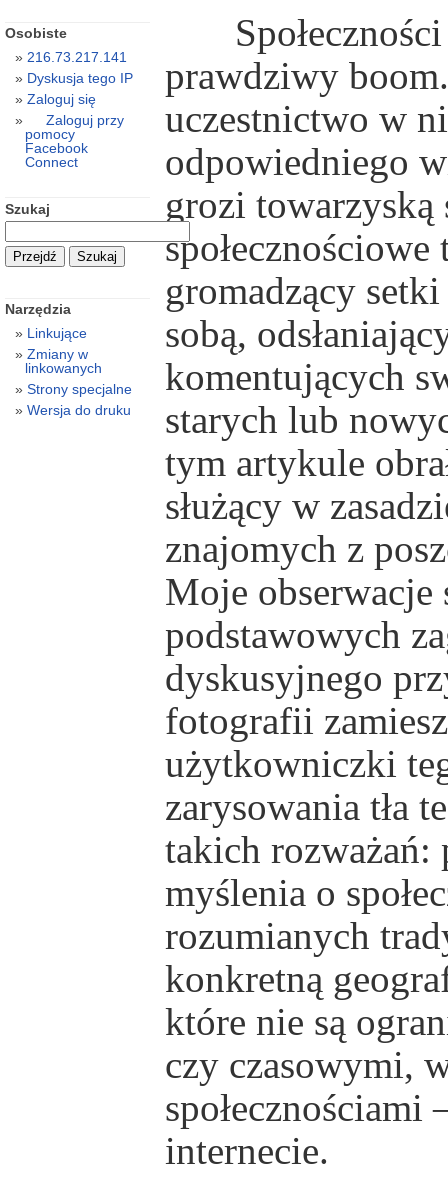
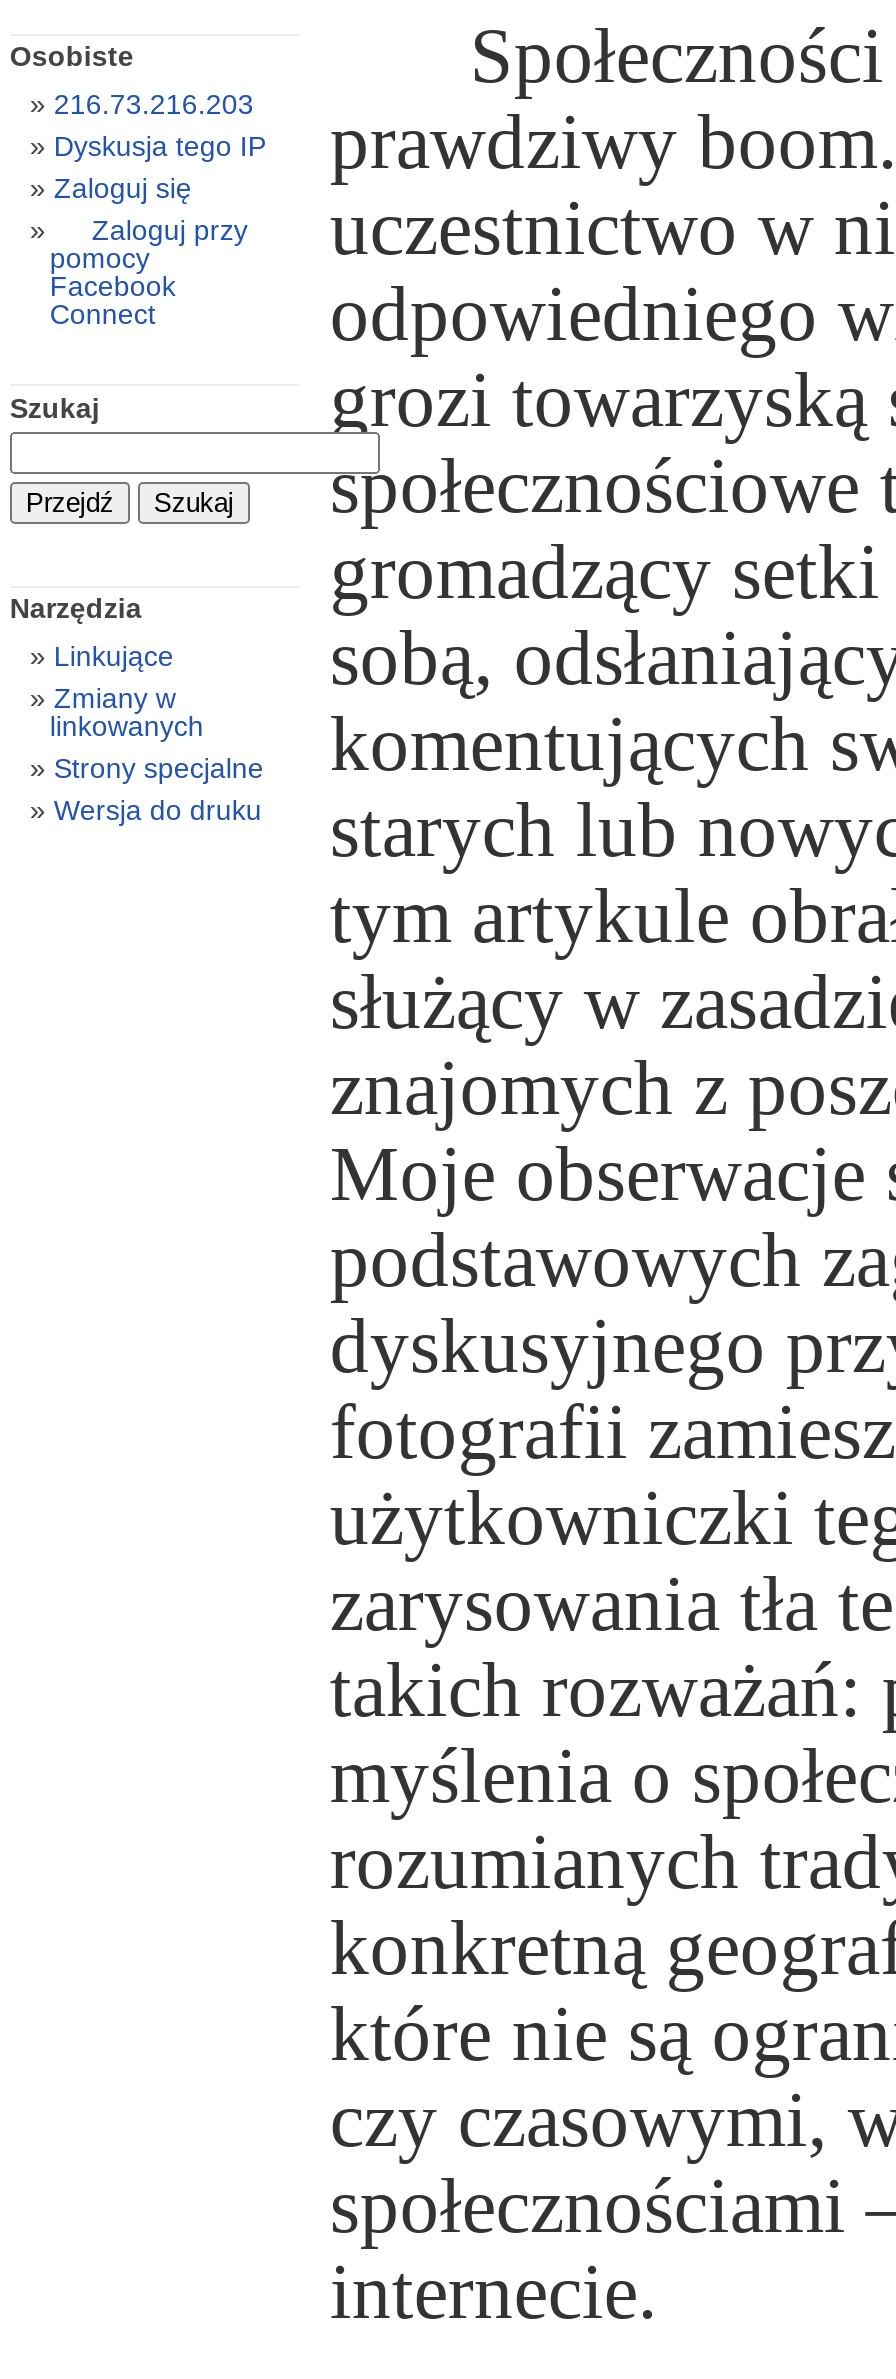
- 216.73.217.141
+ 216.73.216.203
